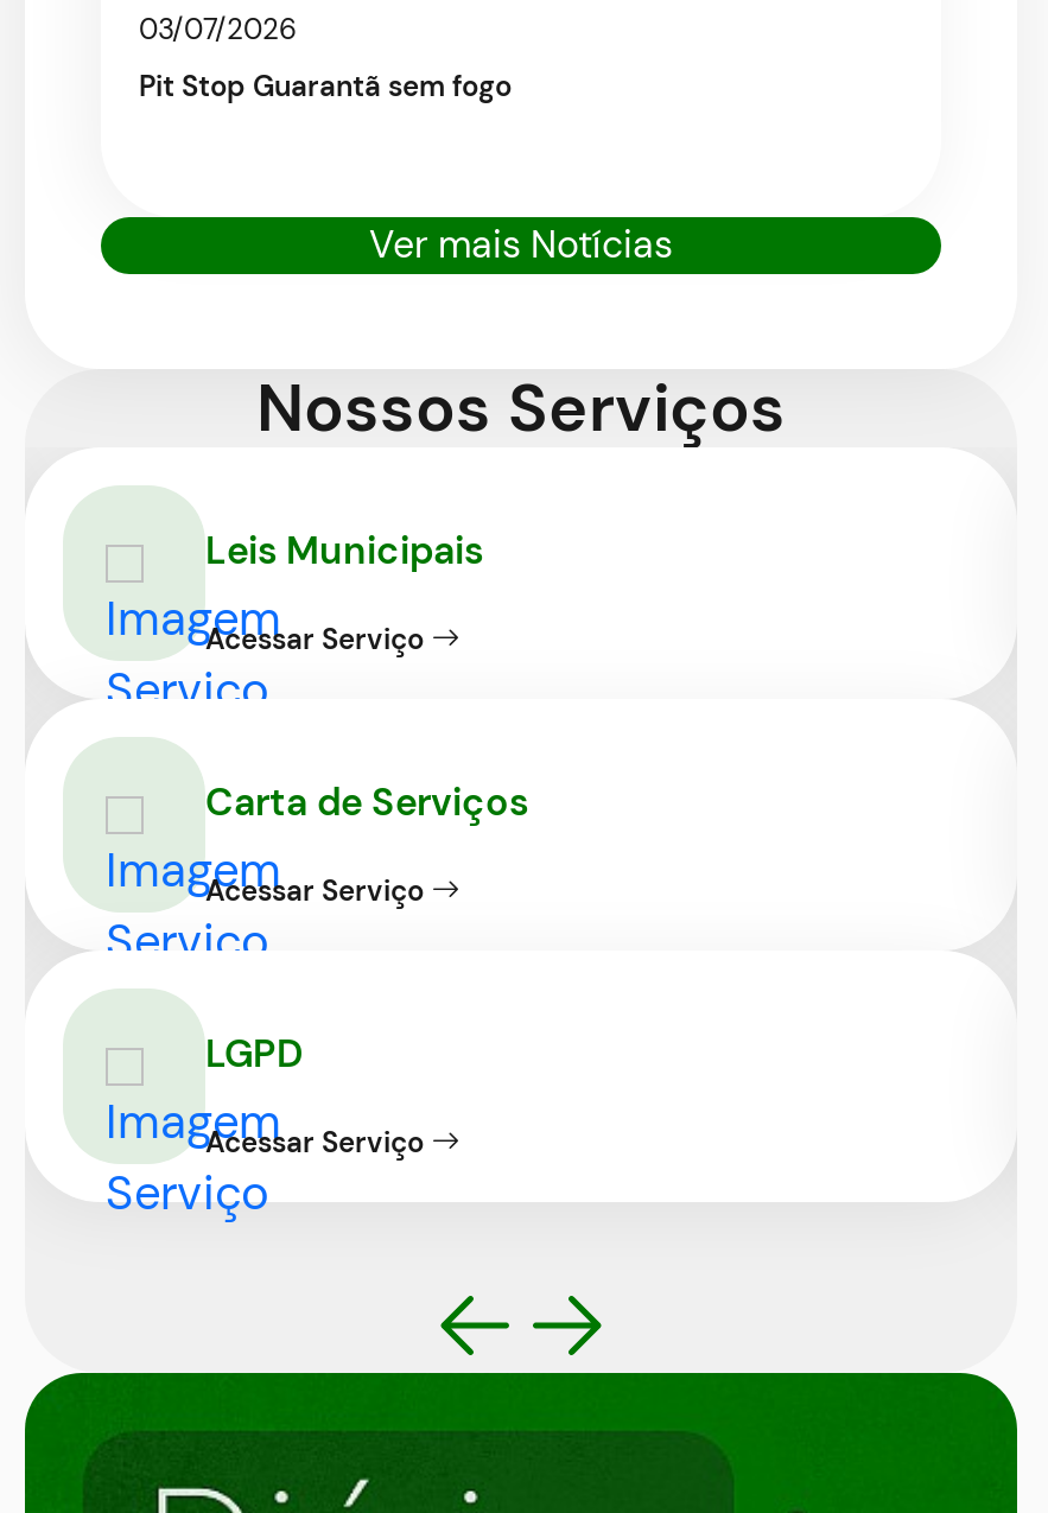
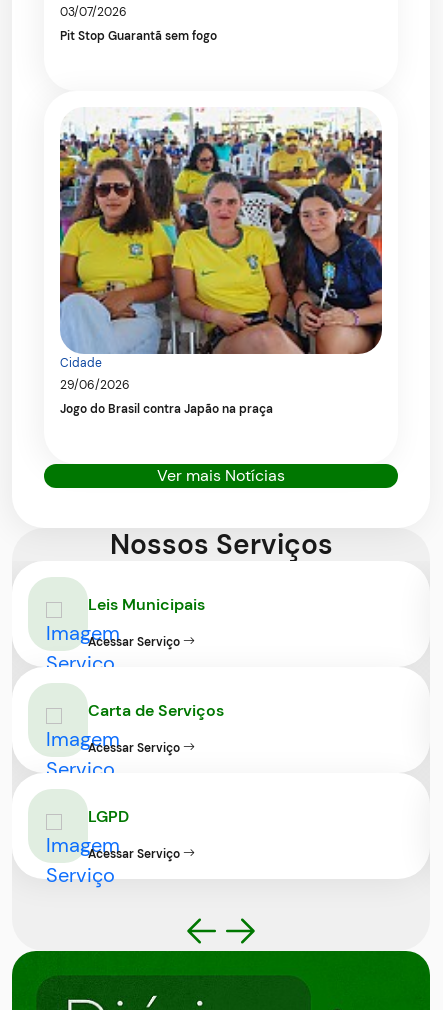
+ [image]
+ Cidade
+ 29/06/2026
+ Jogo do Brasil contra Japão na praça
